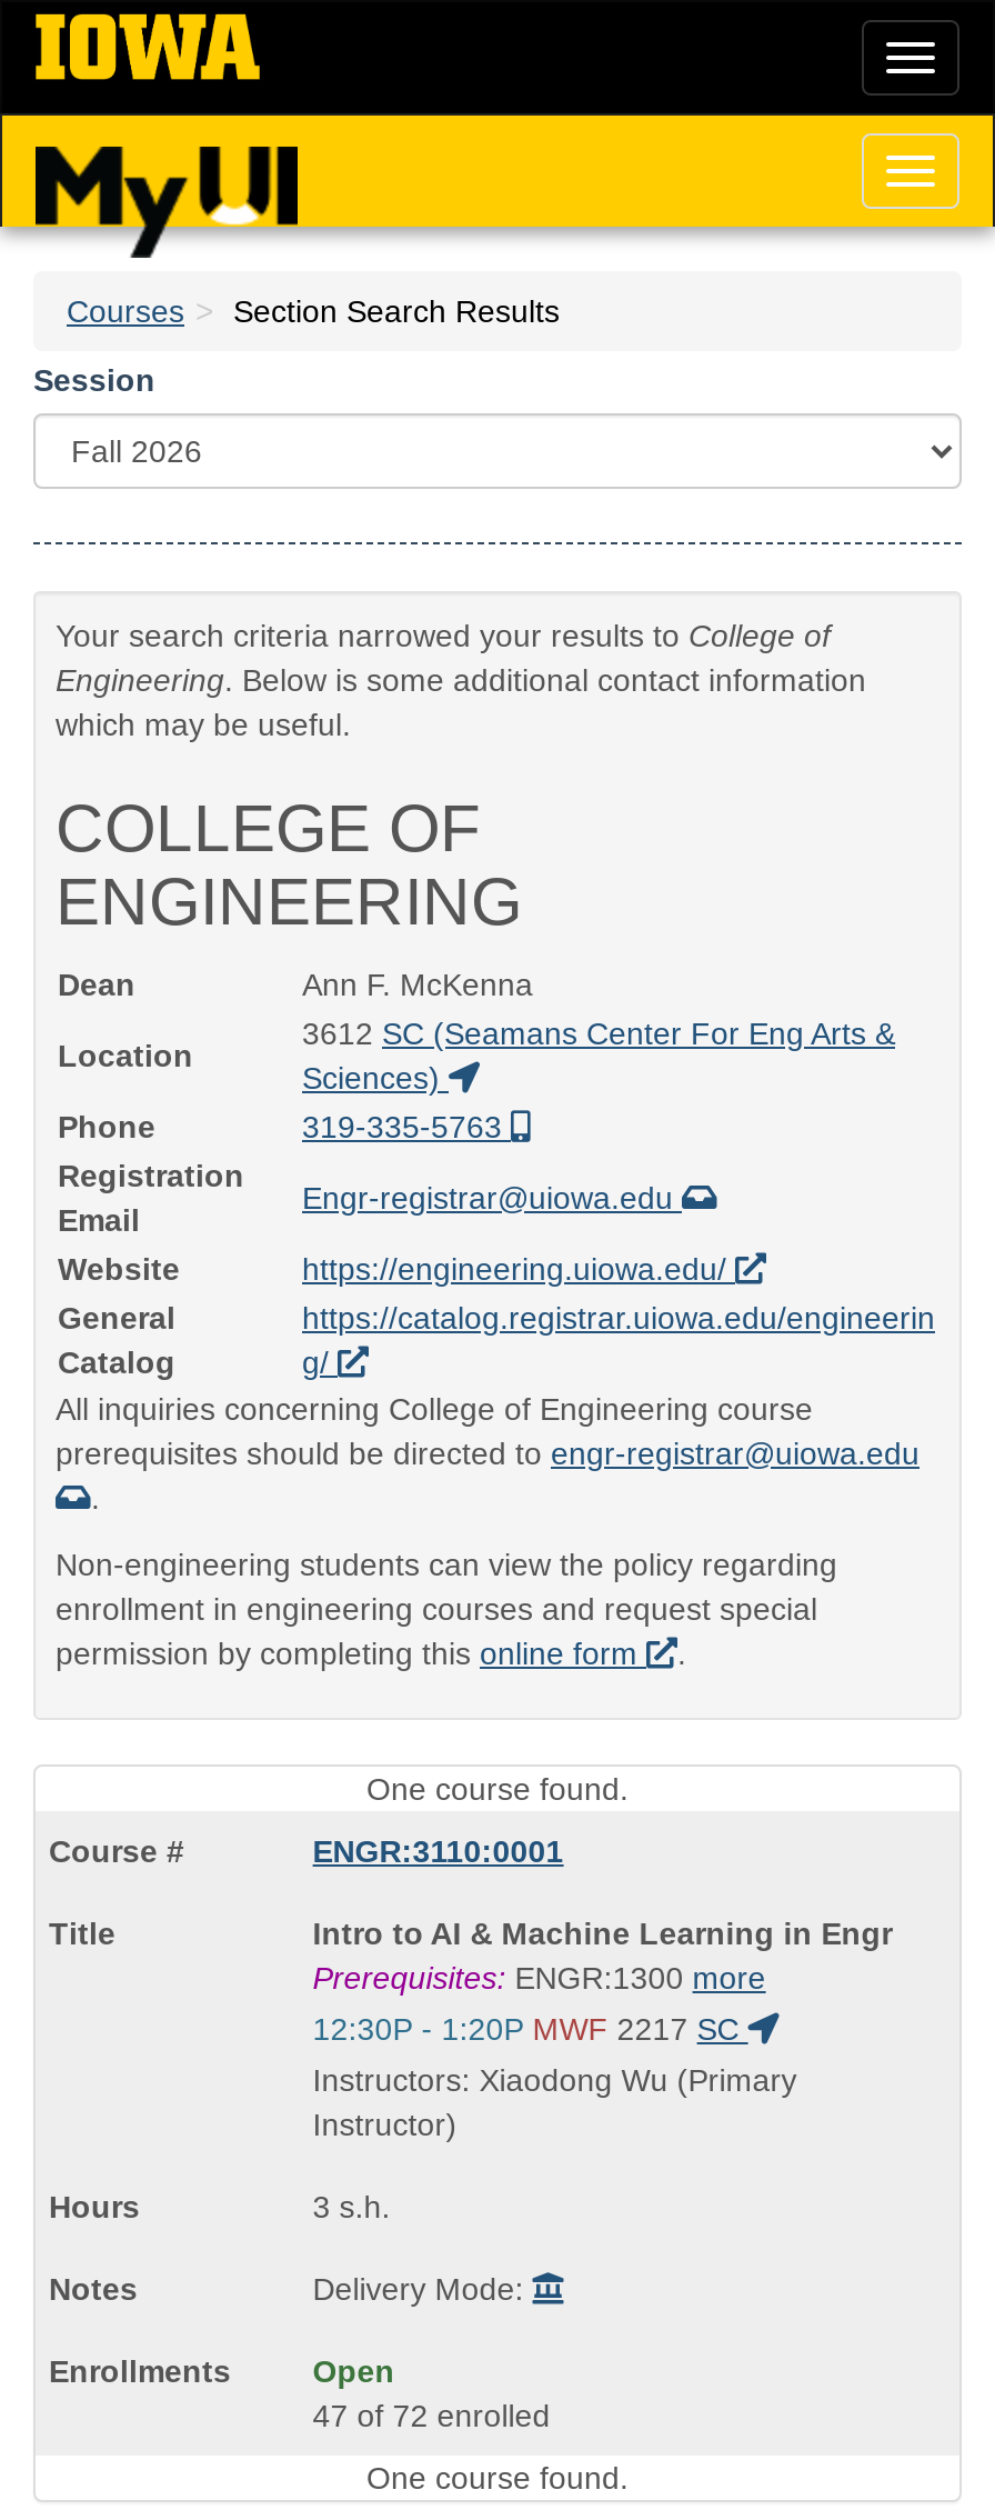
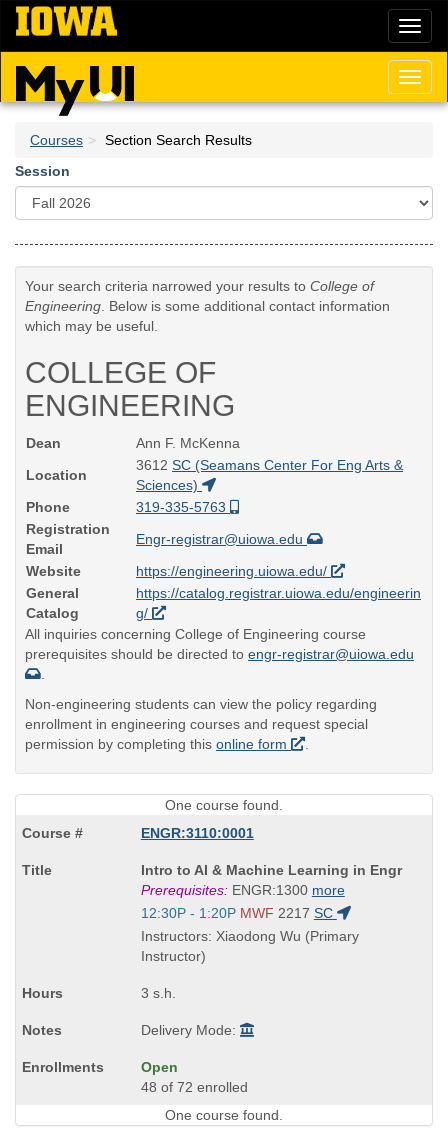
- 47 of 72 enrolled
+ 48 of 72 enrolled
